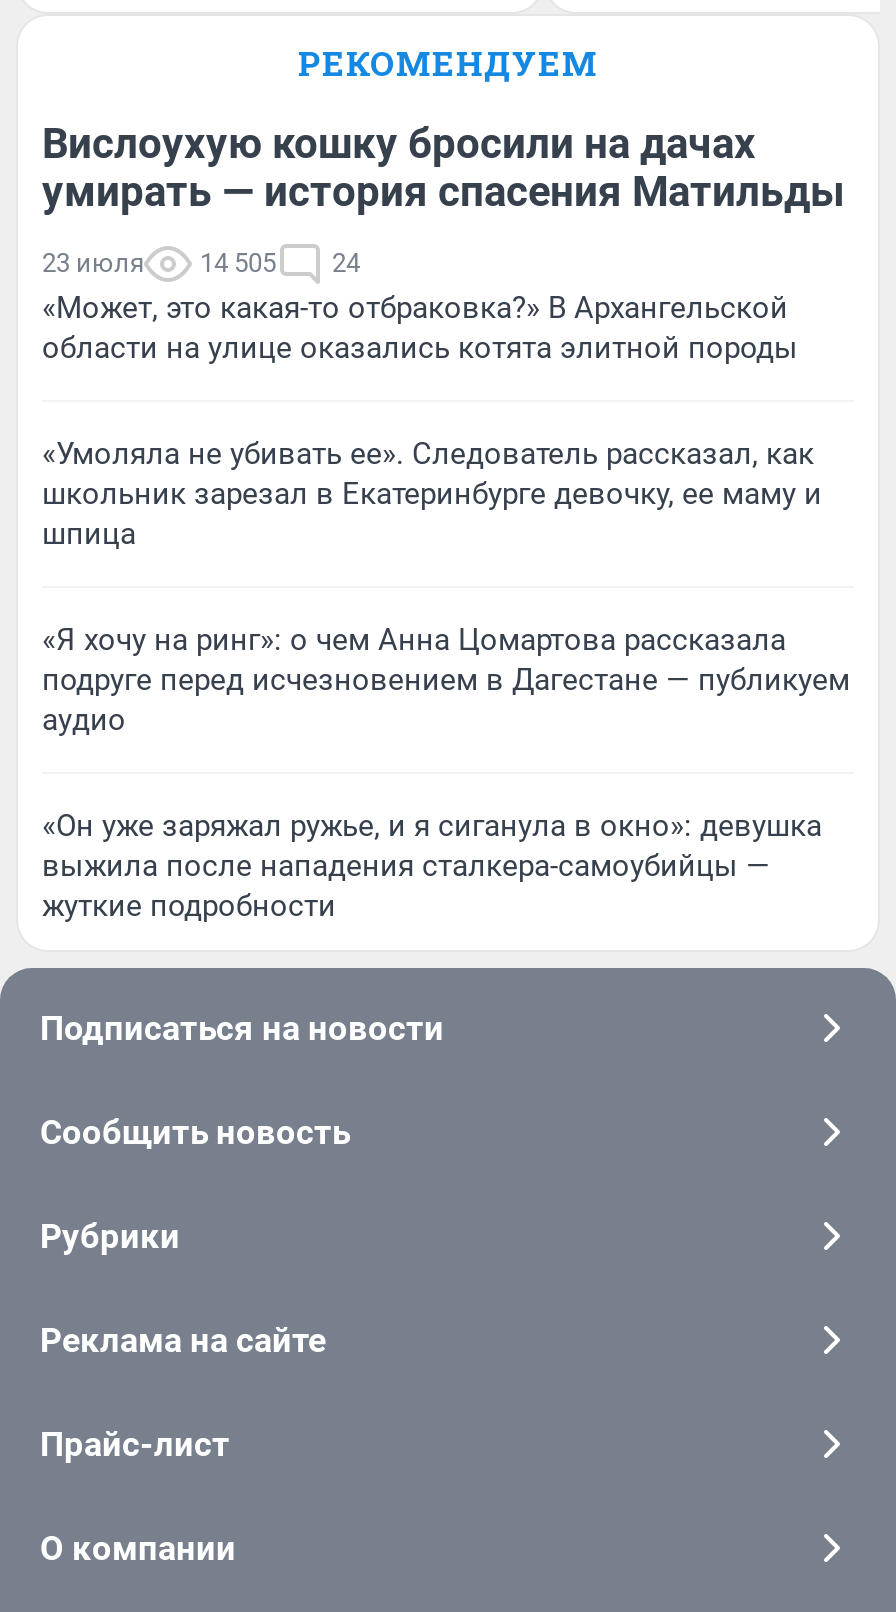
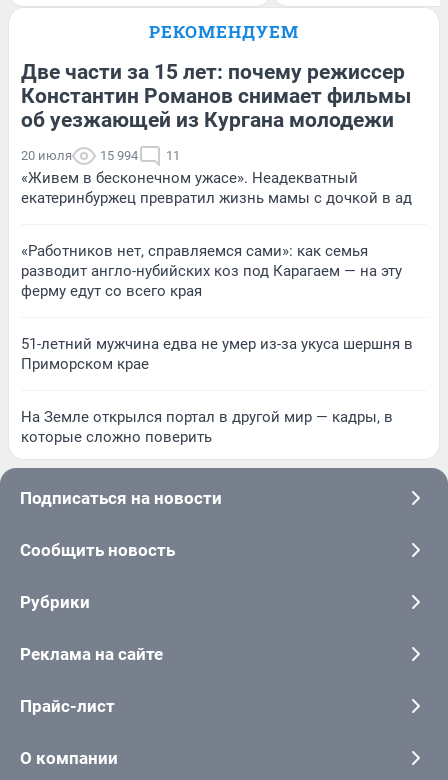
- Вислоухую кошку бросили на дачах
- умирать — история спасения Матильды
+ Две части за 15 лет: почему режиссер
+ Константин Романов снимает фильмы
+ об уезжающей из Кургана молодежи

- 23 июля
- 14 505
- 24
- «Может, это какая-то отбраковка?» В Архангельской
- области на улице оказались котята элитной породы
+ 20 июля
+ 15 994
+ 11
+ «Живем в бесконечном ужасе». Неадекватный
+ екатеринбуржец превратил жизнь мамы с дочкой в ад

- «Умоляла не убивать ее». Следователь рассказал, как
- школьник зарезал в Екатеринбурге девочку, ее маму и
- шпица
+ «Работников нет, справляемся сами»: как семья
+ разводит англо-нубийских коз под Карагаем — на эту
+ ферму едут со всего края

- «Я хочу на ринг»: о чем Анна Цомартова рассказала
- подруге перед исчезновением в Дагестане — публикуем
- аудио
+ 51-летний мужчина едва не умер из-за укуса шершня в
+ Приморском крае

- «Он уже заряжал ружье, и я сиганула в окно»: девушка
- выжила после нападения сталкера-самоубийцы —
- жуткие подробности
+ На Земле открылся портал в другой мир — кадры, в
+ которые сложно поверить
